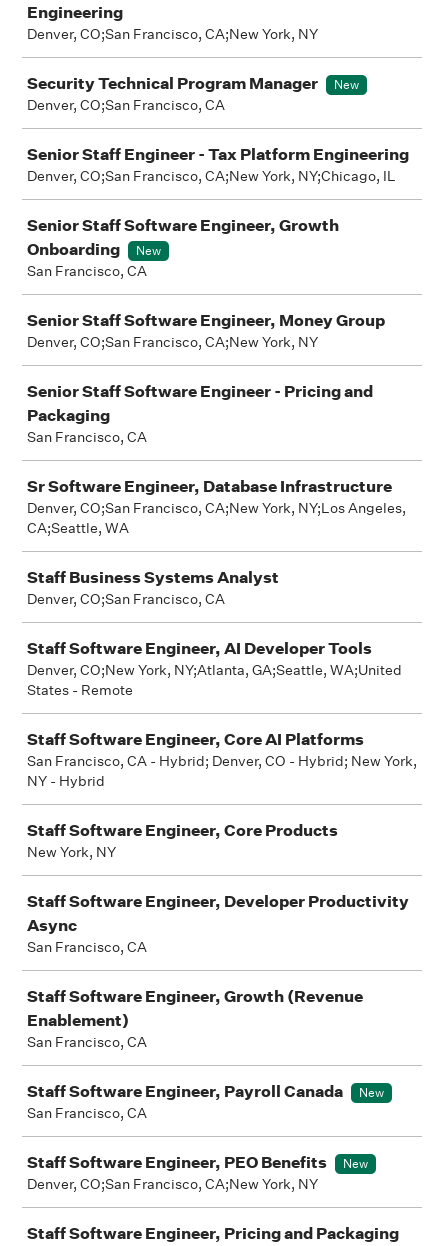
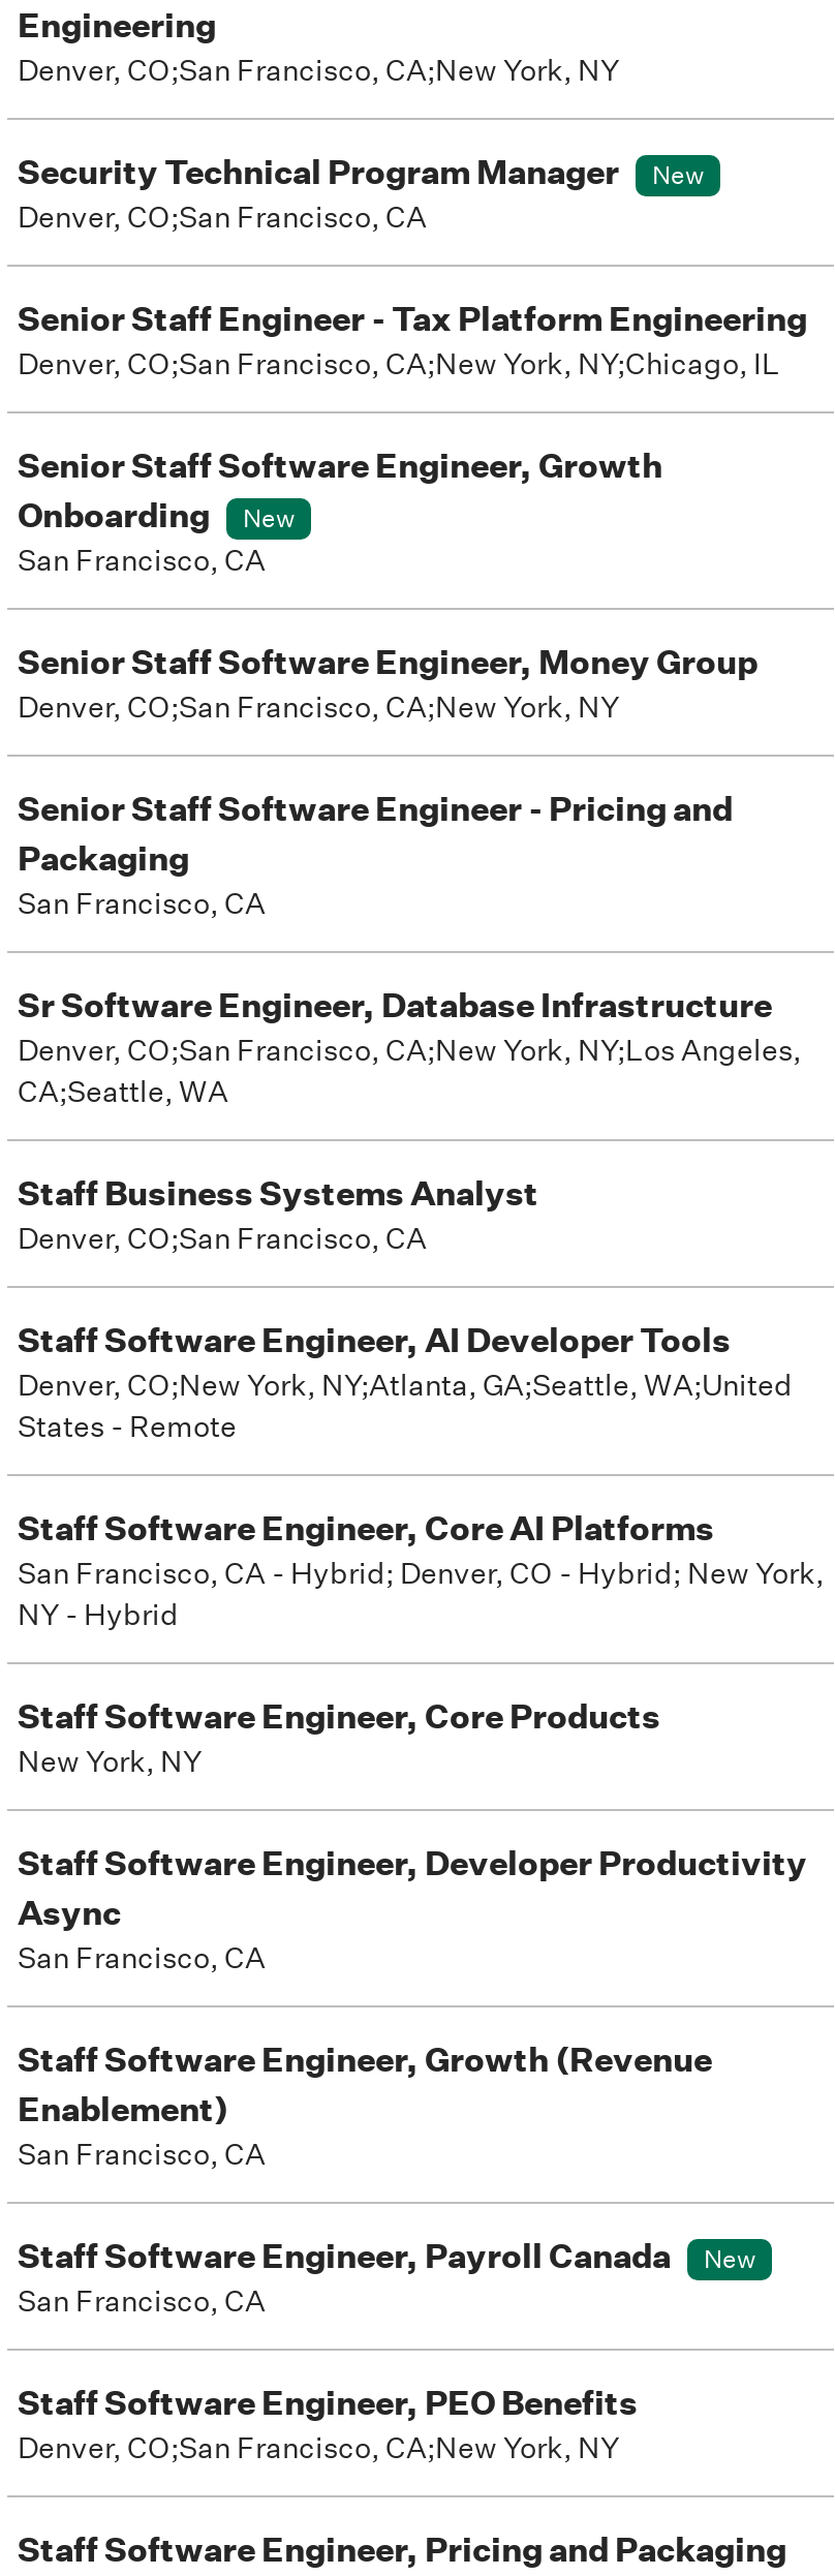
- New
